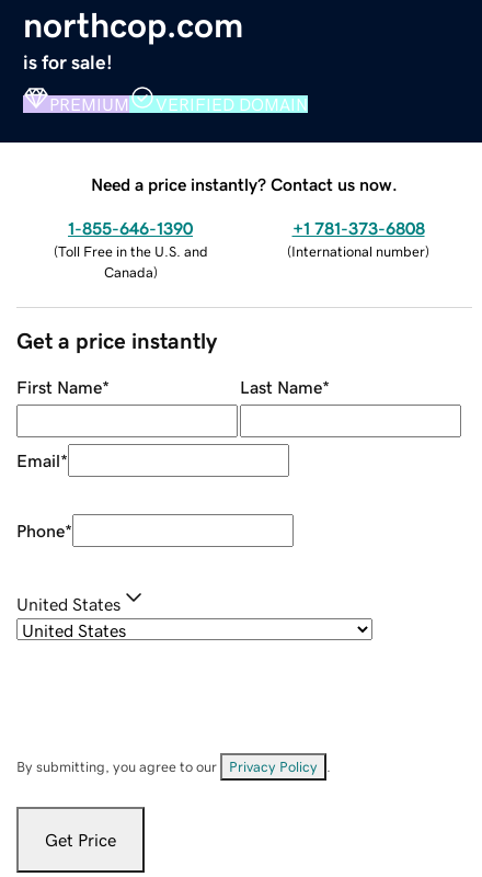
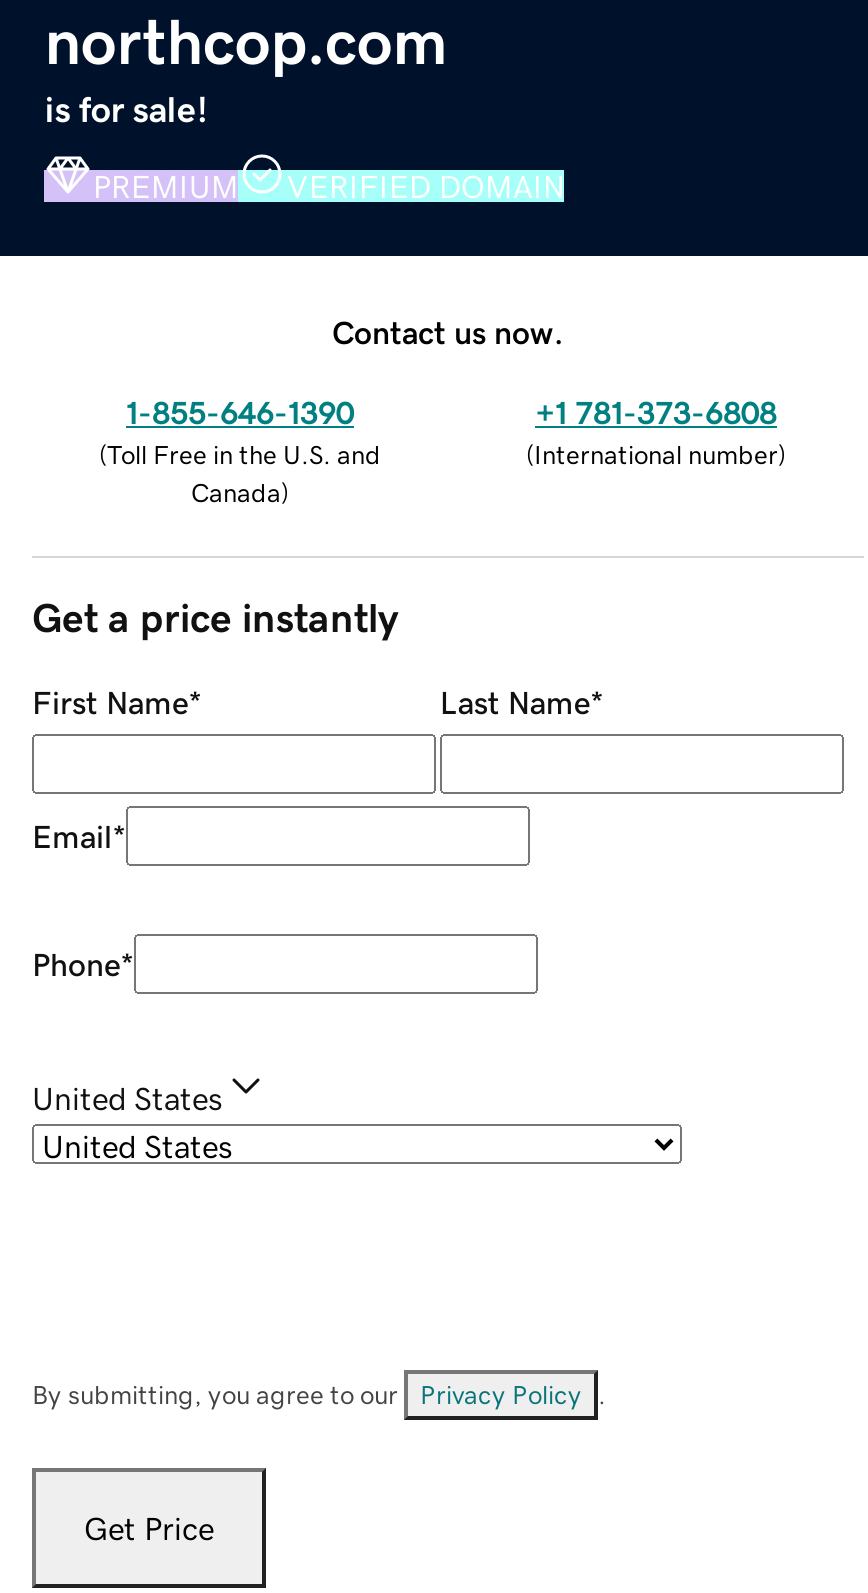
- Need a price instantly? Contact us now.
+ Contact us now.
